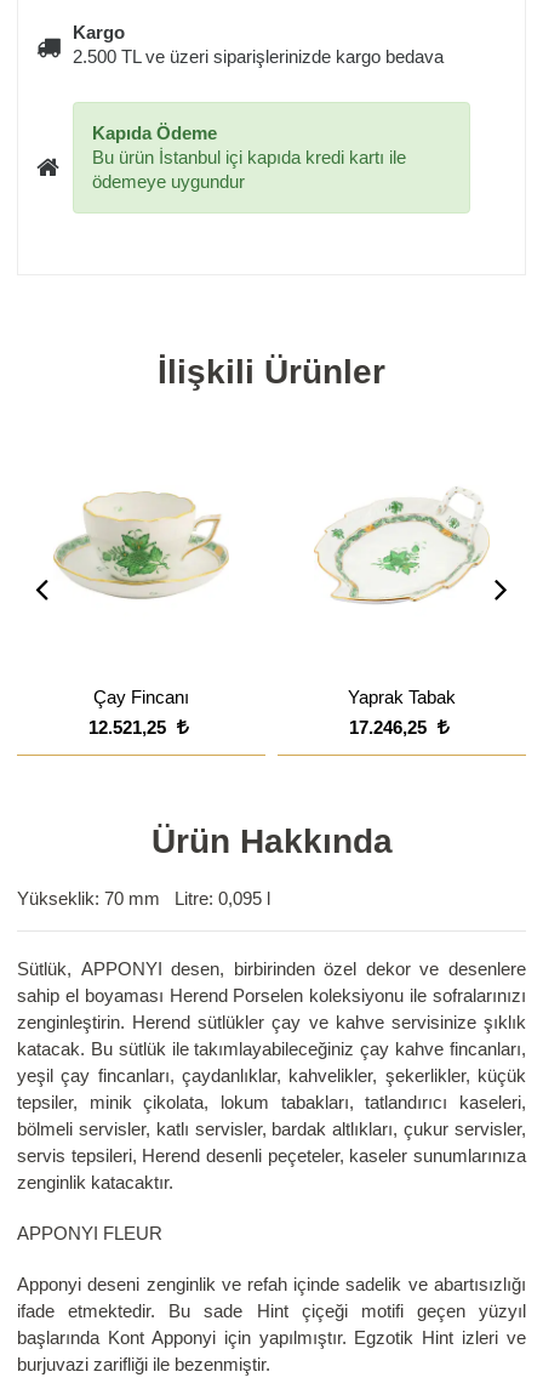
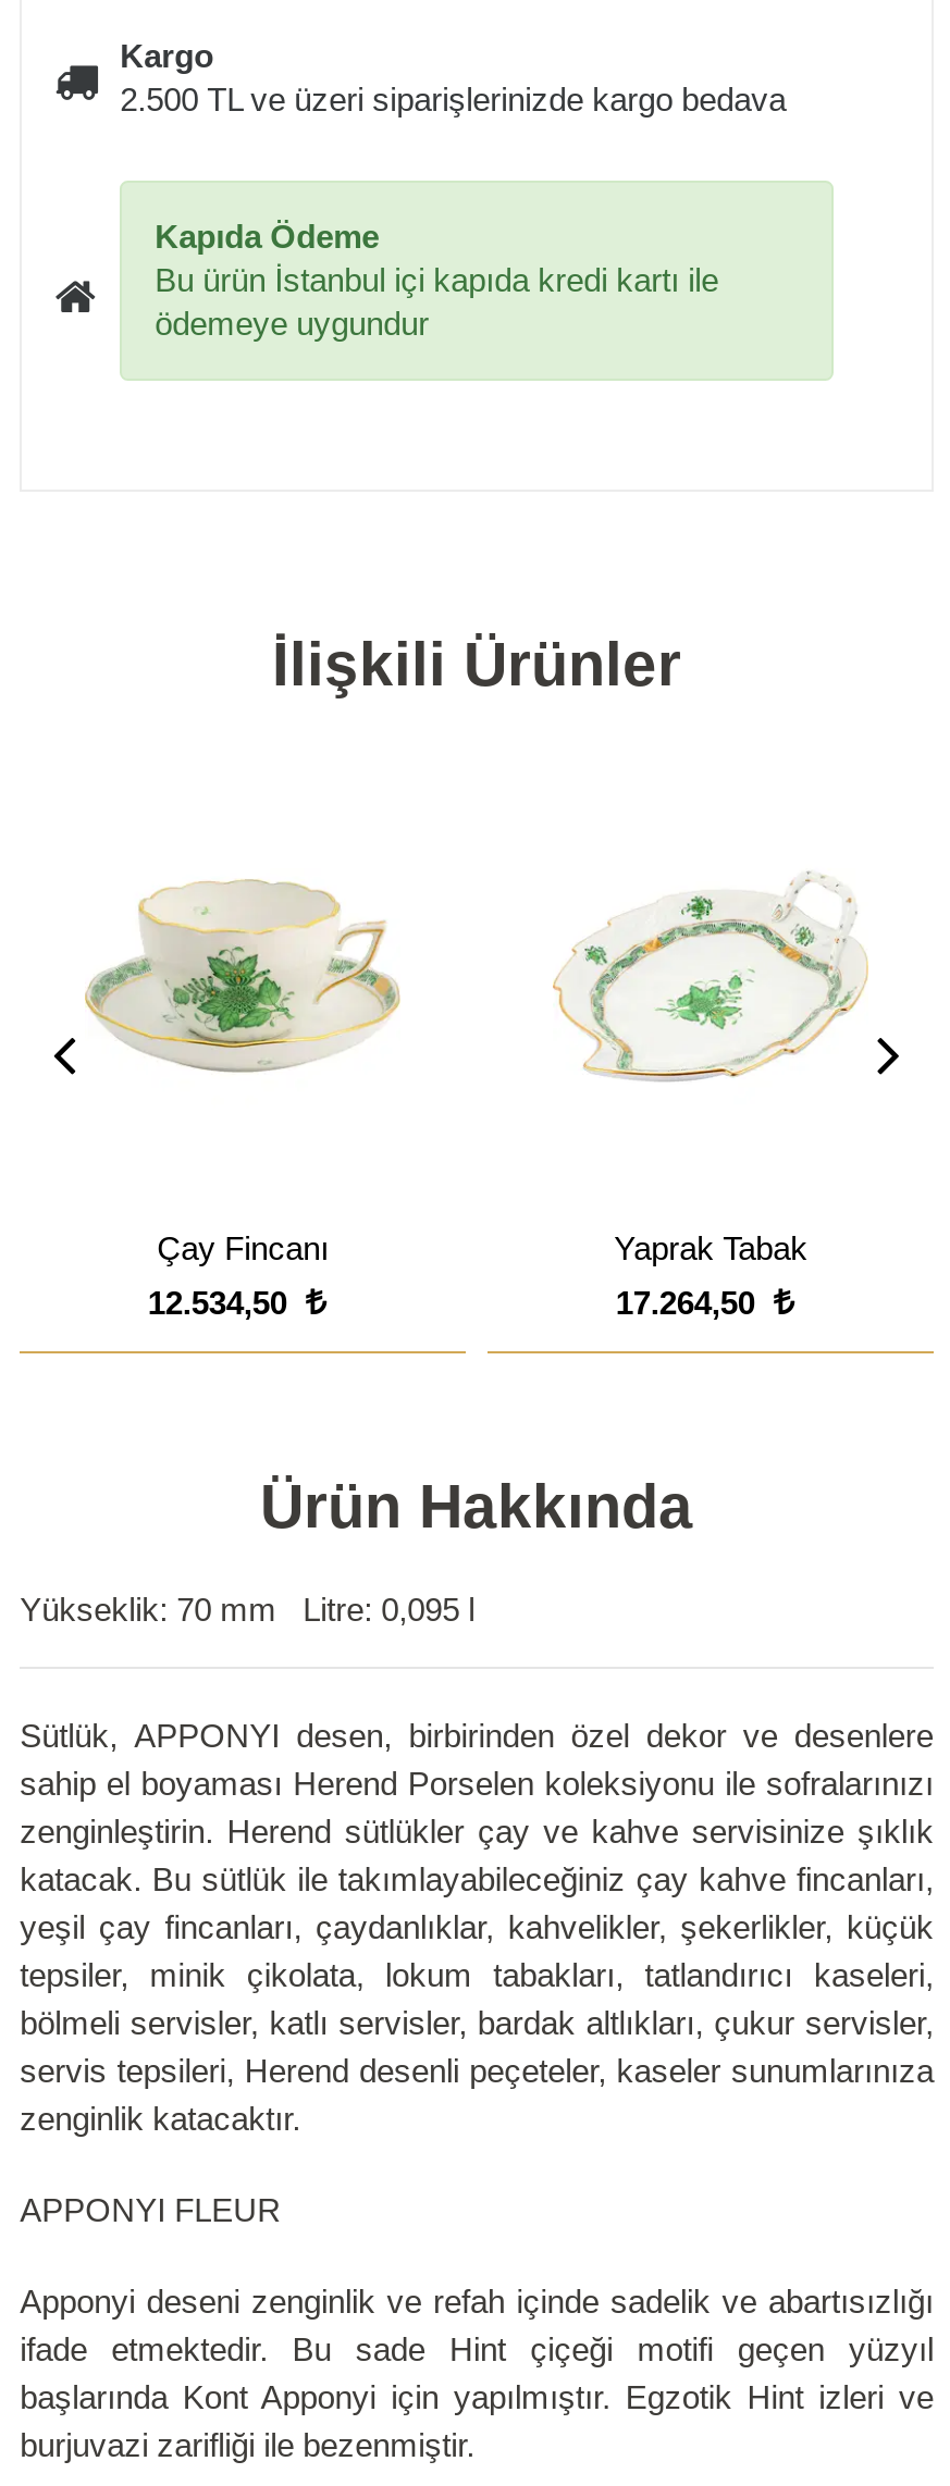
- 12.521,25
+ 12.534,50

- 17.246,25
+ 17.264,50
